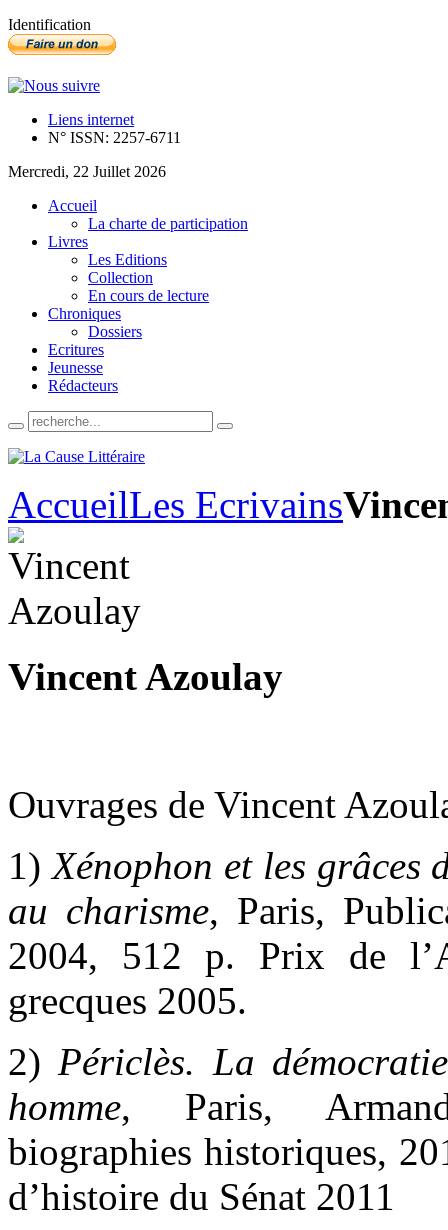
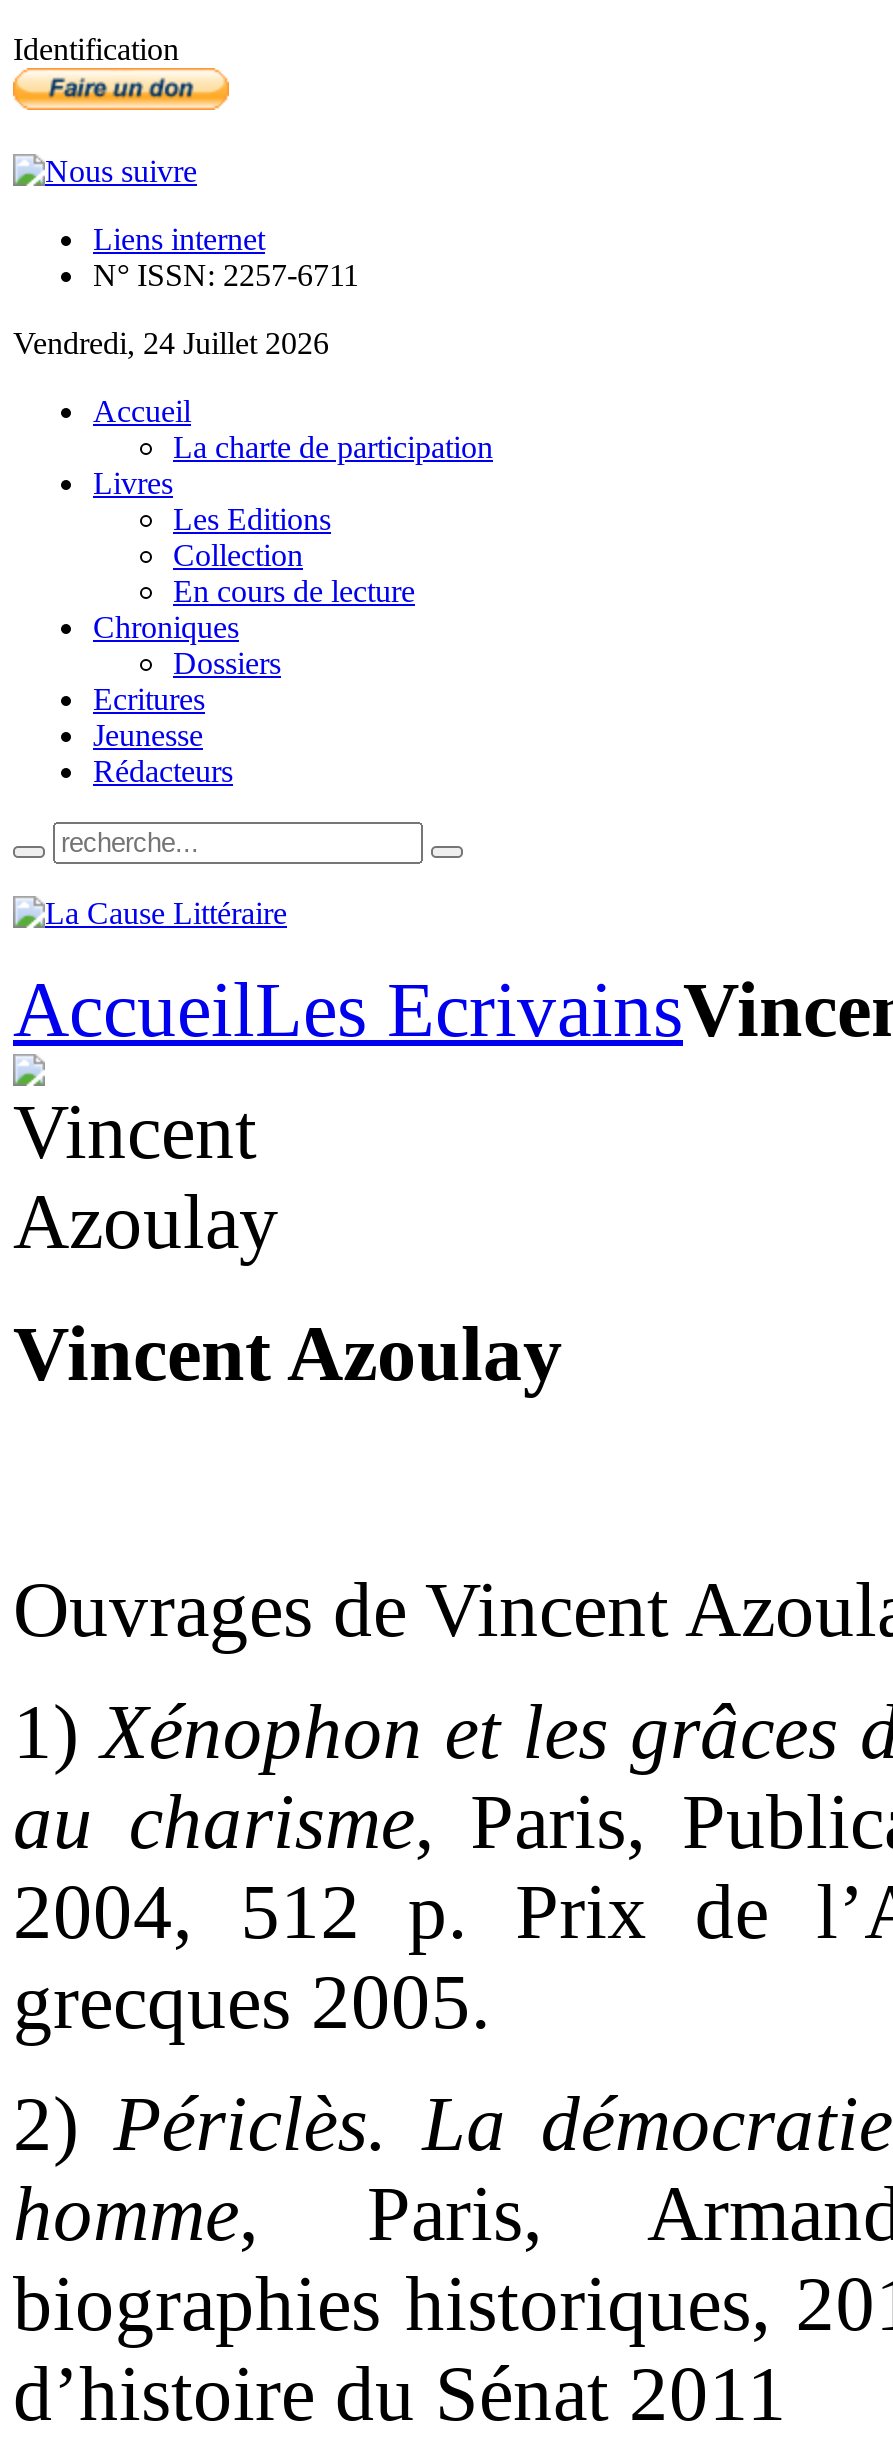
- Mercredi, 22 Juillet 2026
+ Vendredi, 24 Juillet 2026
